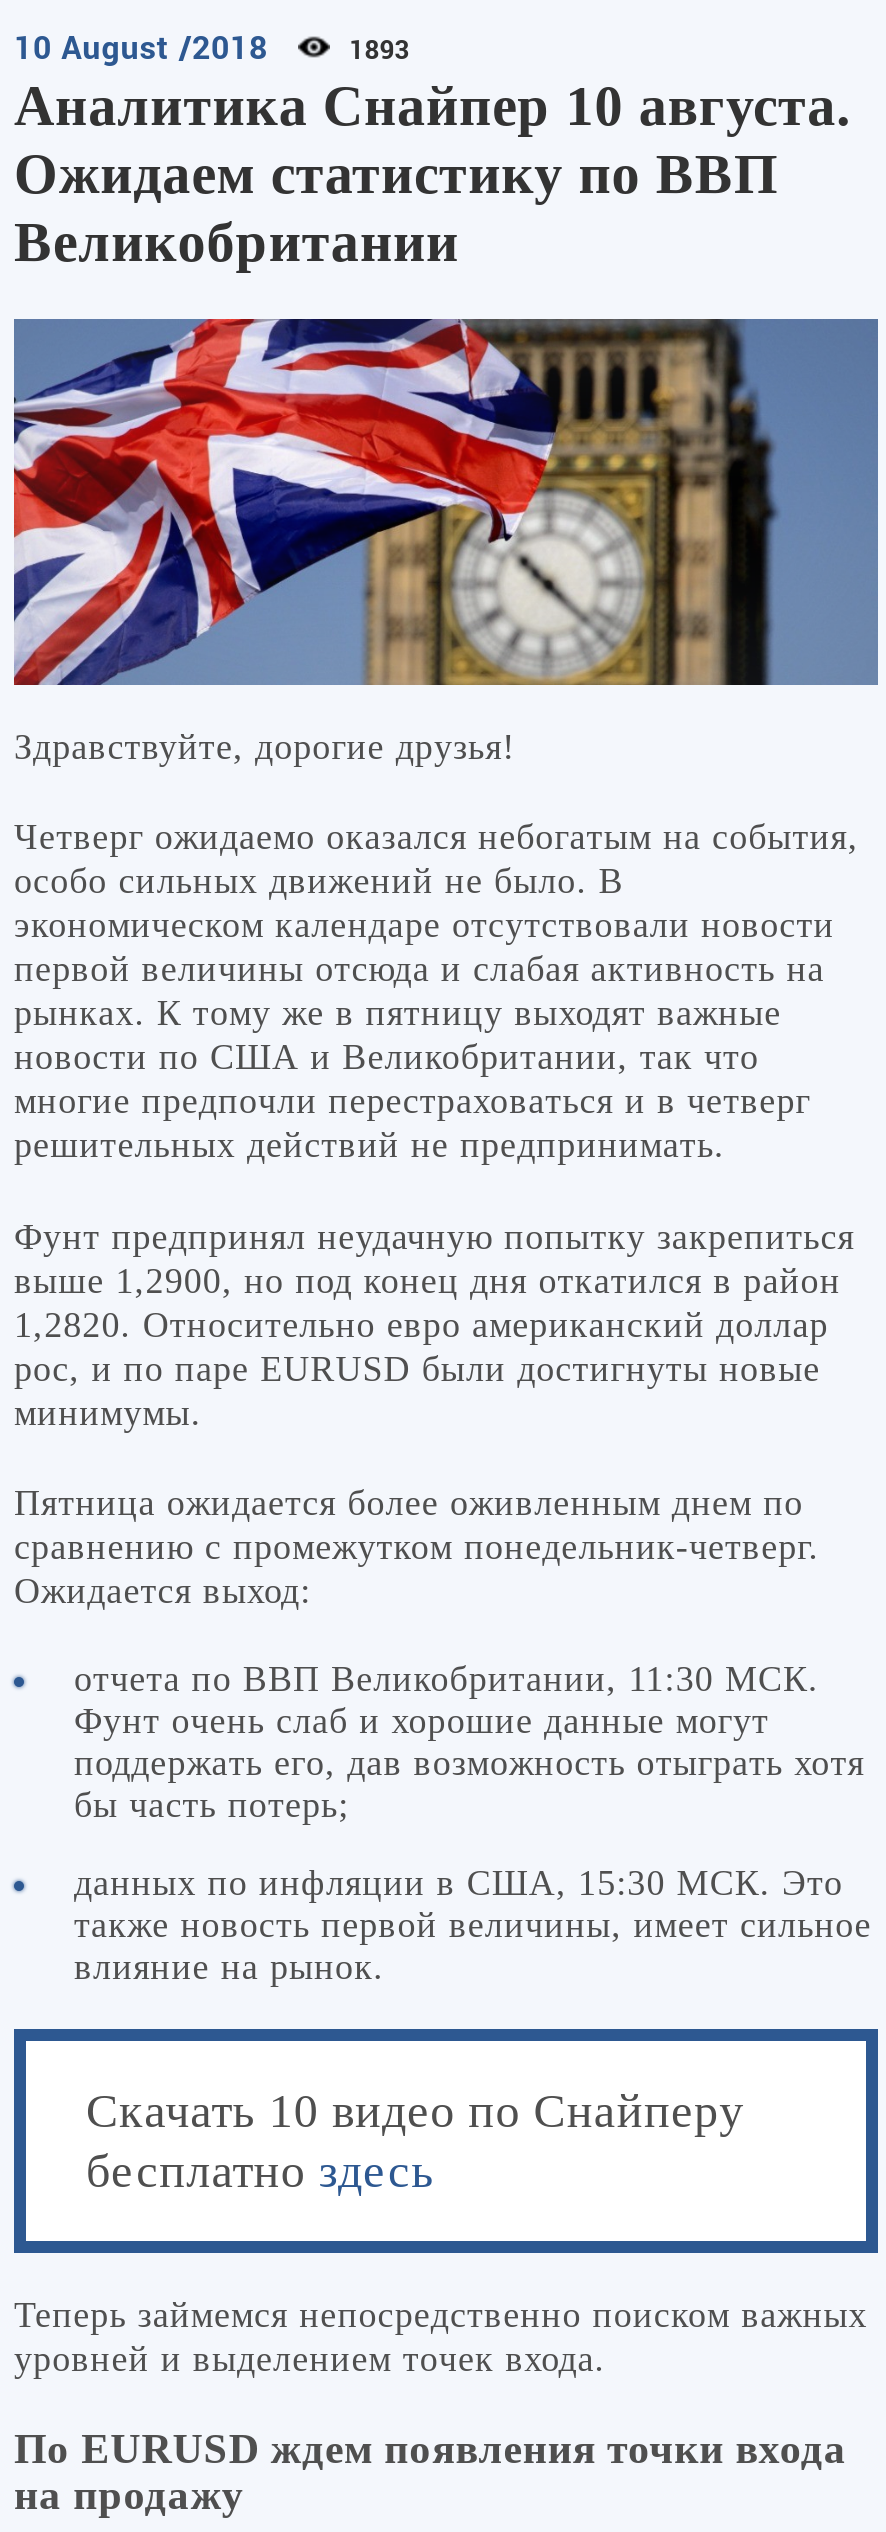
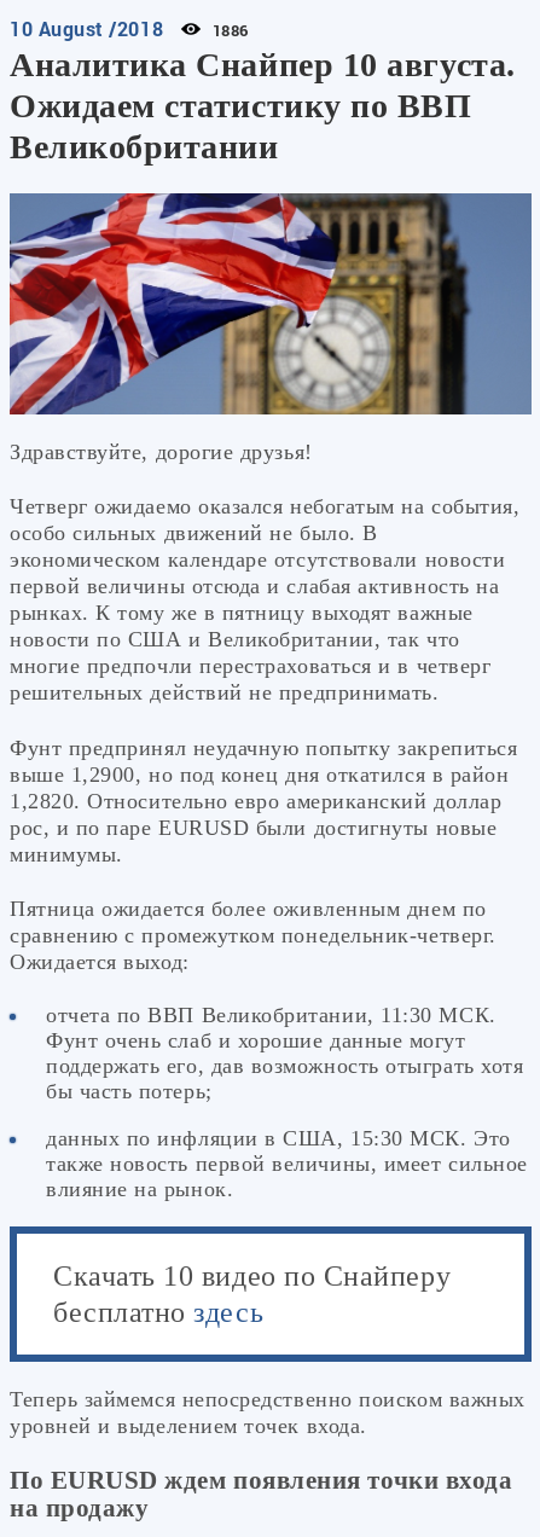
- 1893
+ 1886
